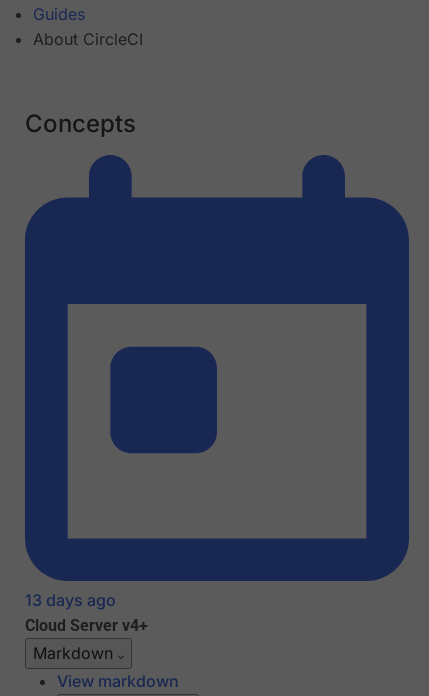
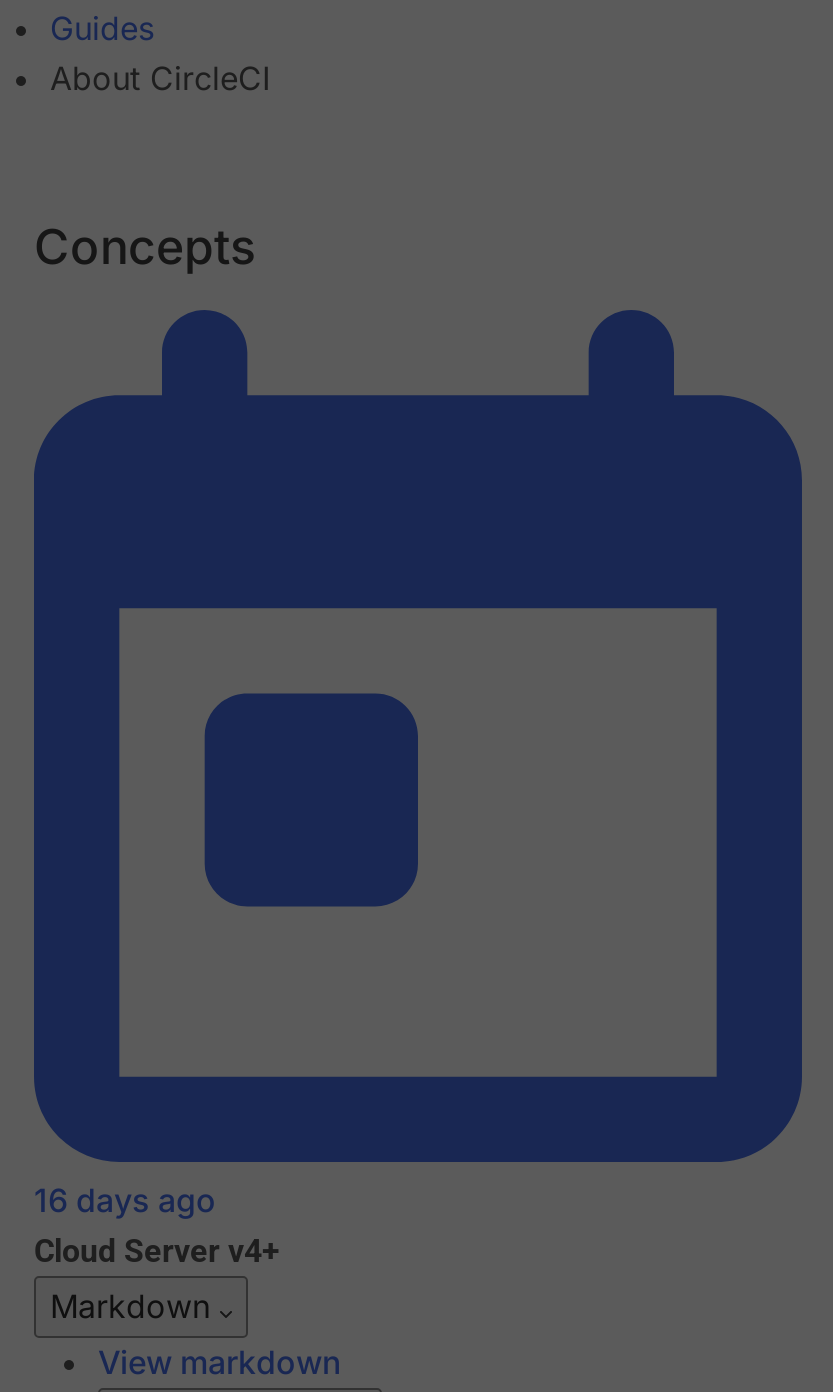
- 13 days ago
+ 16 days ago
